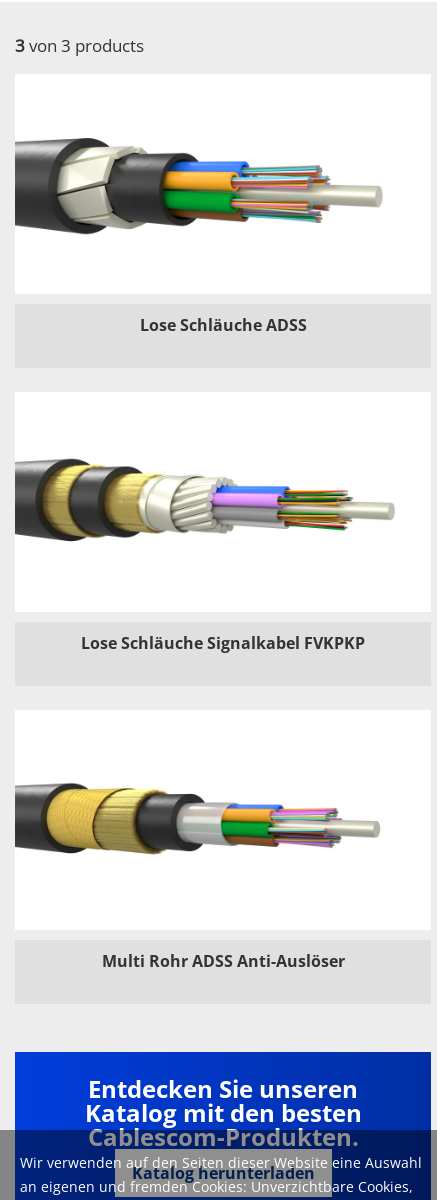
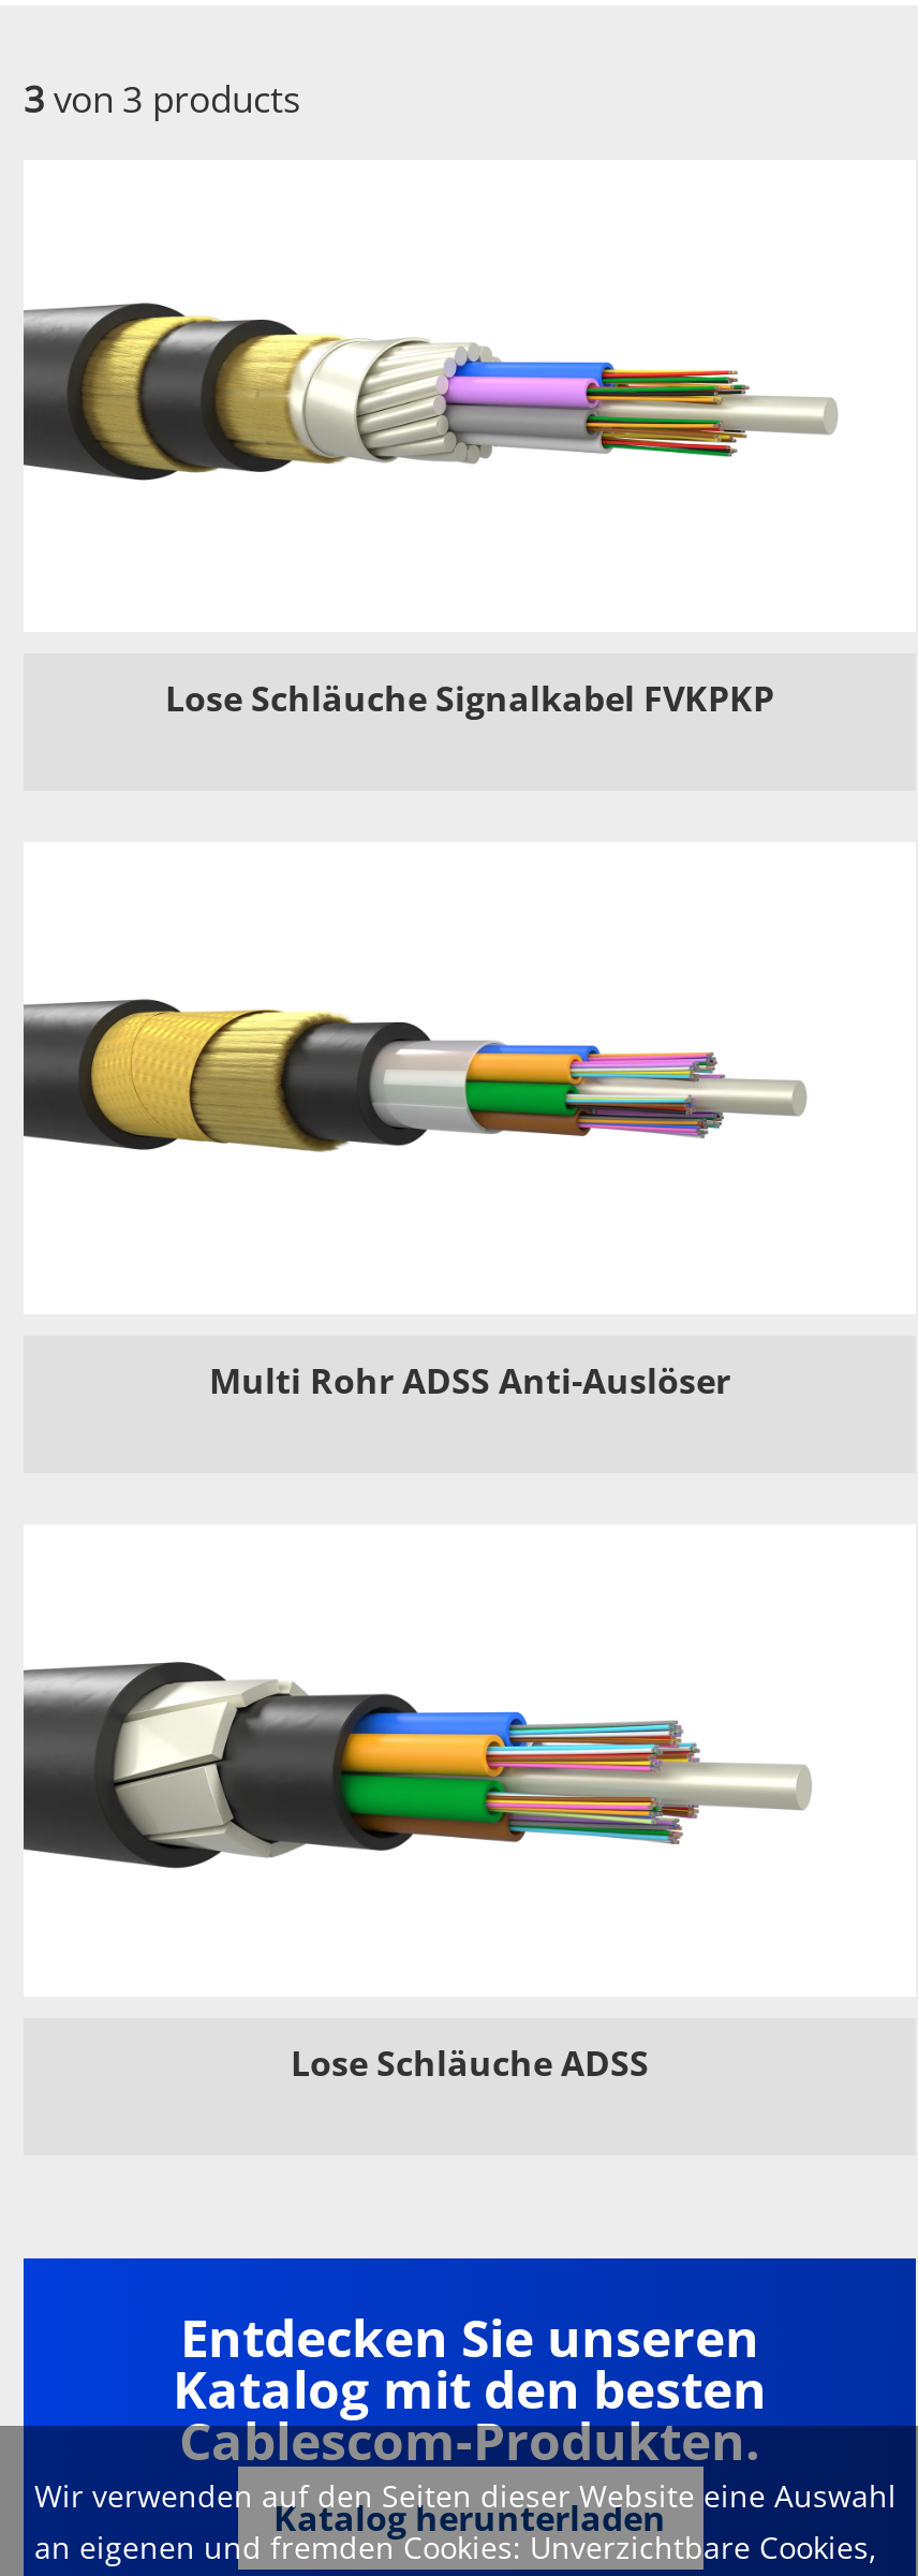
moved down: [image]

moved down: Lose Schläuche ADSS

moved up: [image]

moved up: [image] | Lose Schläuche Signalkabel FVKPKP | Multi Rohr ADSS Anti-Auslöser
